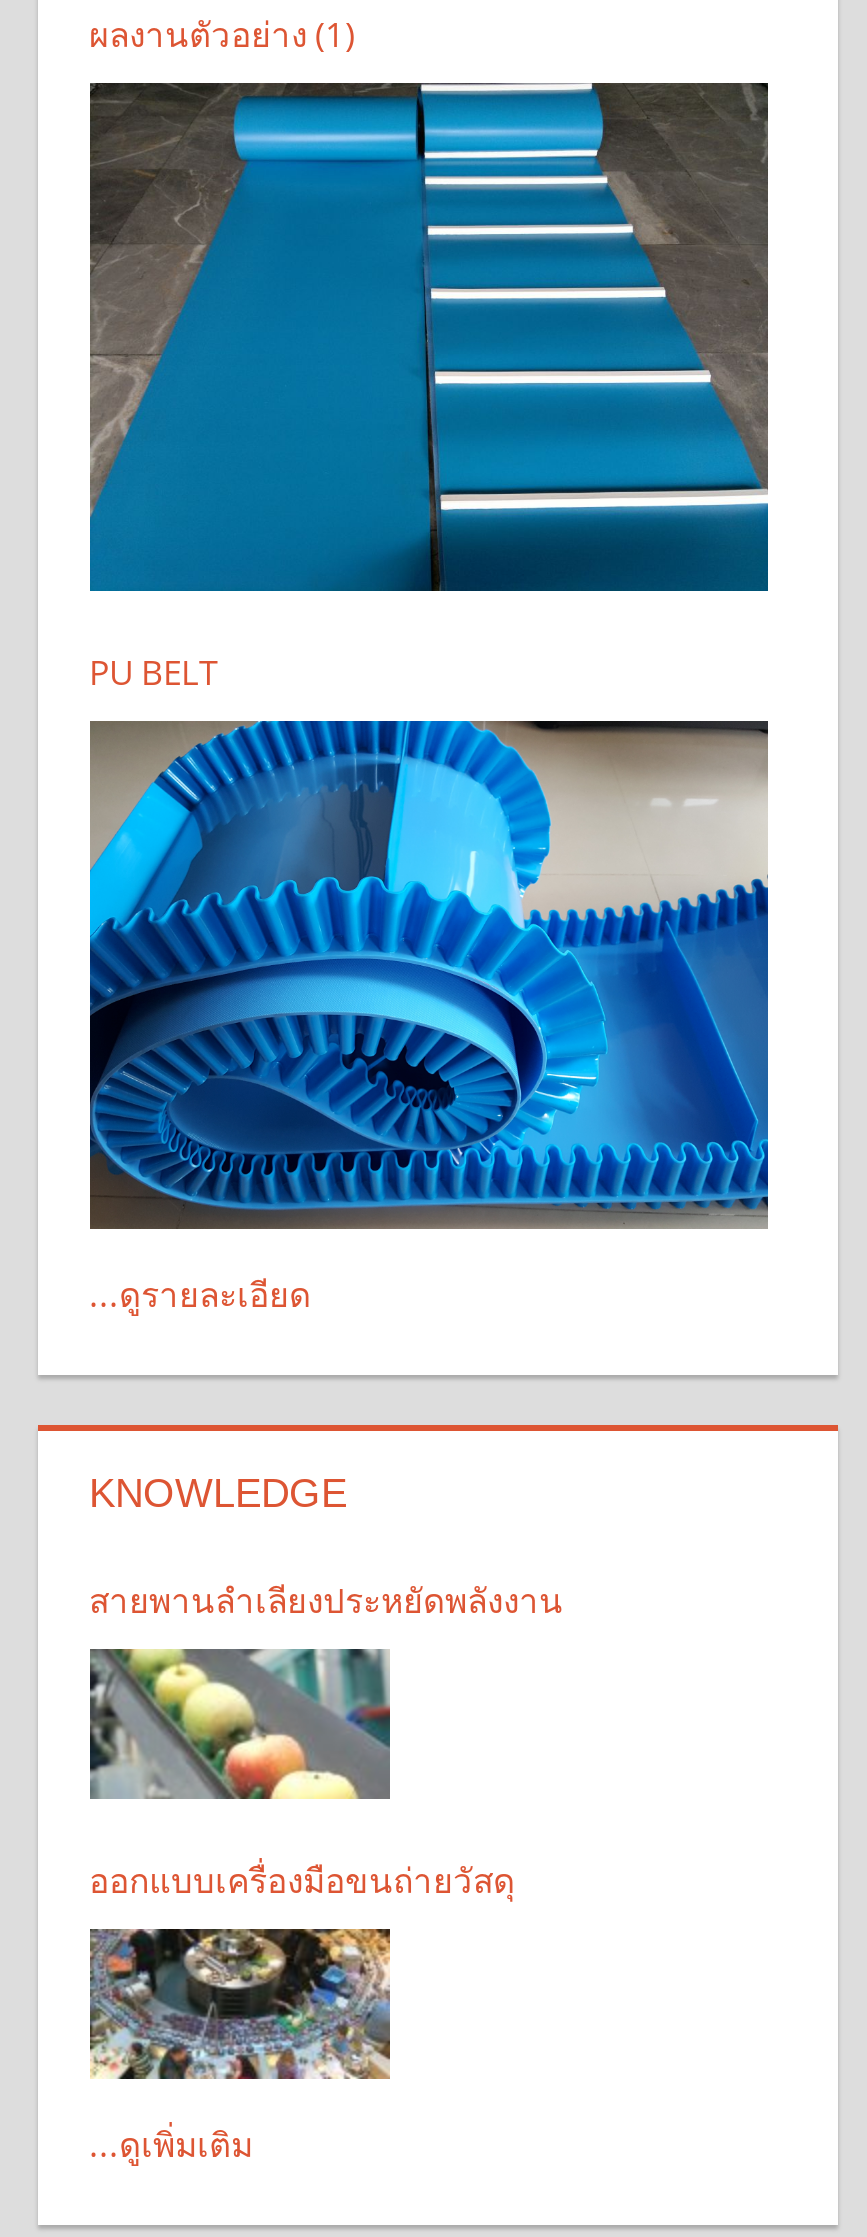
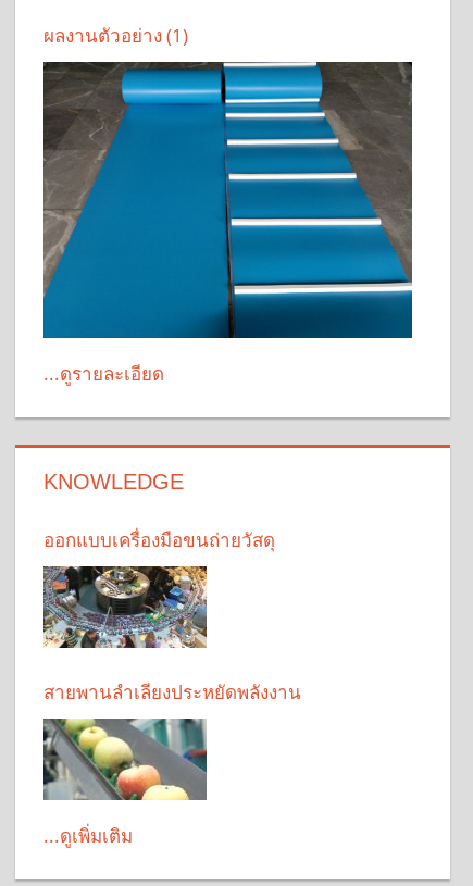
- PU BELT

- [image]

moved down: สายพานลำเลียงประหยัดพลังงาน

moved down: [image]

moved up: ออกแบบเครื่องมือขนถ่ายวัสดุ

moved up: [image]
